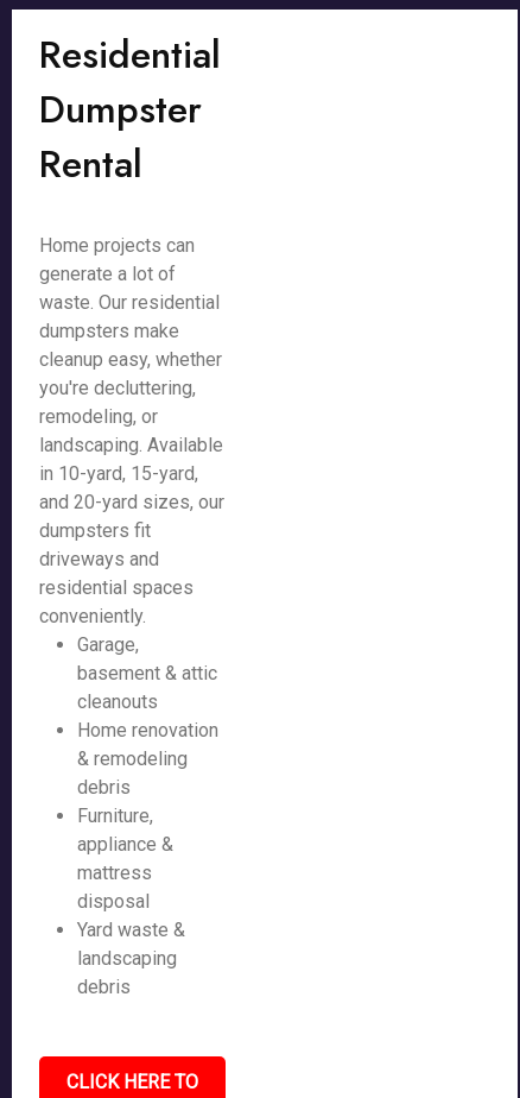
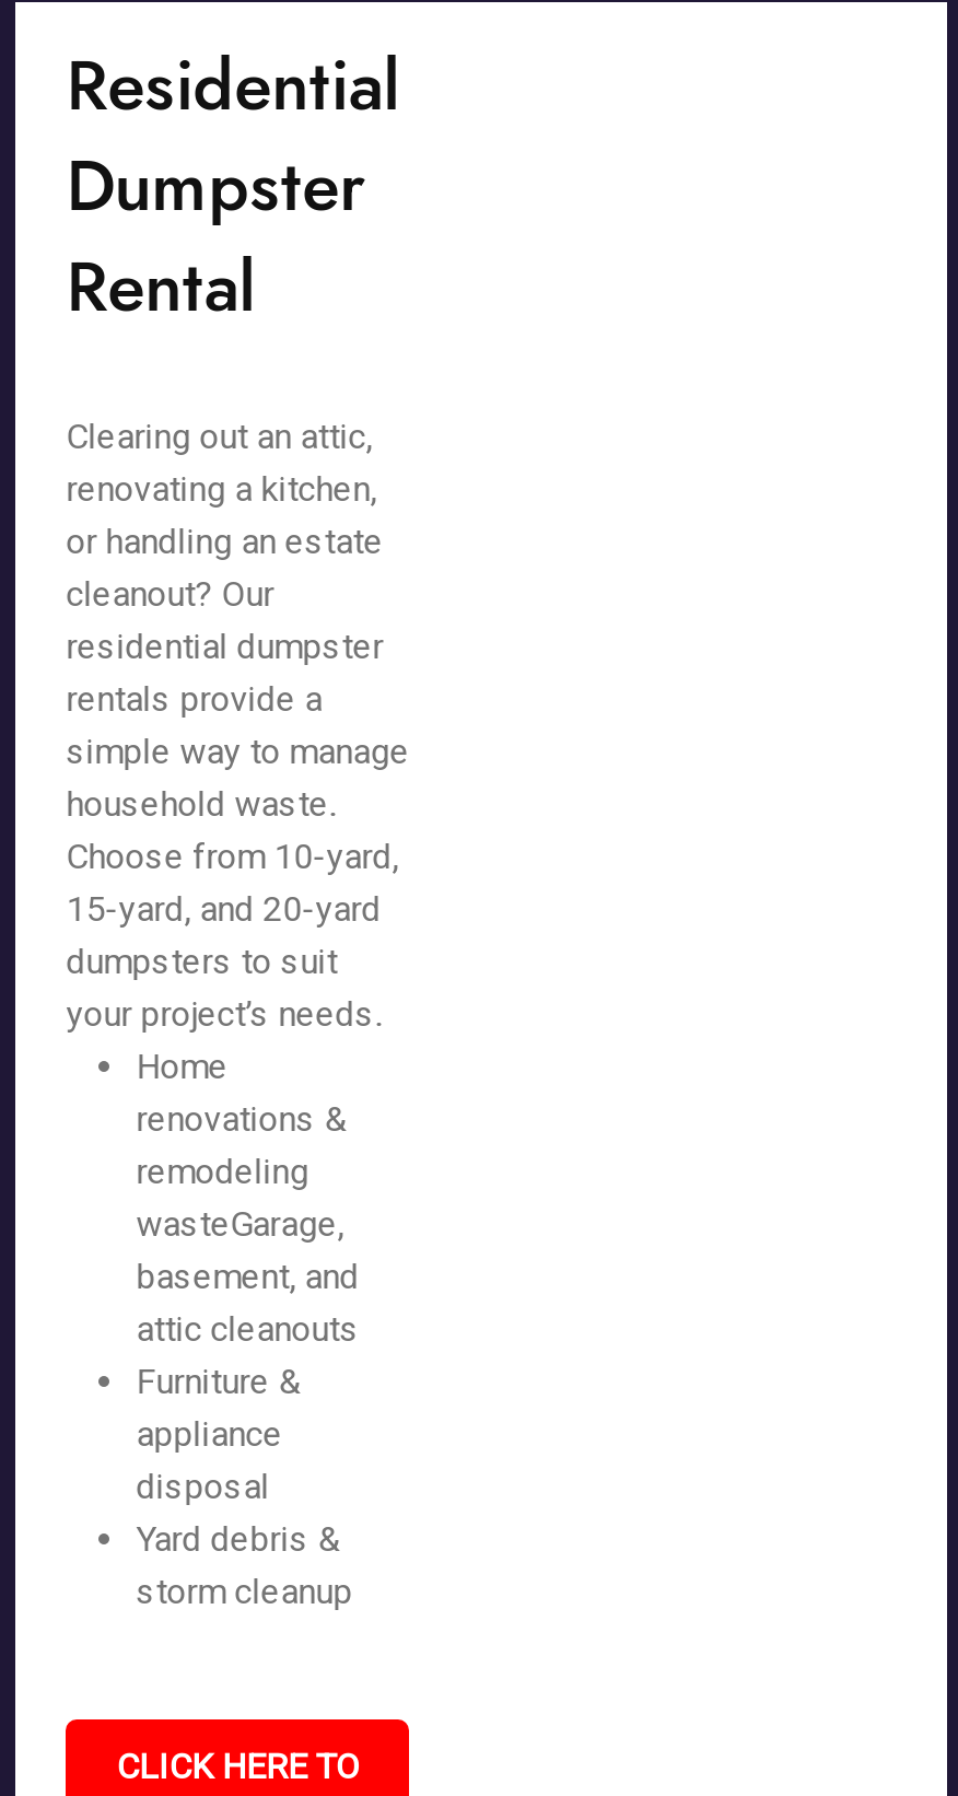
- Home projects can
- generate a lot of
- waste. Our residential
- dumpsters make
- cleanup easy, whether
- you're decluttering,
- remodeling, or
- landscaping. Available
- in 10-yard, 15-yard,
- and 20-yard sizes, our
- dumpsters fit
- driveways and
- residential spaces
- conveniently.
- Garage,
- basement & attic
- cleanouts
- Home renovation
- & remodeling
- debris
- Furniture,
- appliance &
- mattress
+ Clearing out an attic,
+ renovating a kitchen,
+ or handling an estate
+ cleanout? Our
+ residential dumpster
+ rentals provide a
+ simple way to manage
+ household waste.
+ Choose from 10-yard,
+ 15-yard, and 20-yard
+ dumpsters to suit
+ your project’s needs.
+ Home
+ renovations &
+ remodeling
+ wasteGarage,
+ basement, and
+ attic cleanouts
+ Furniture &
+ appliance

- Yard waste &
- landscaping
- debris
+ Yard debris &
+ storm cleanup
